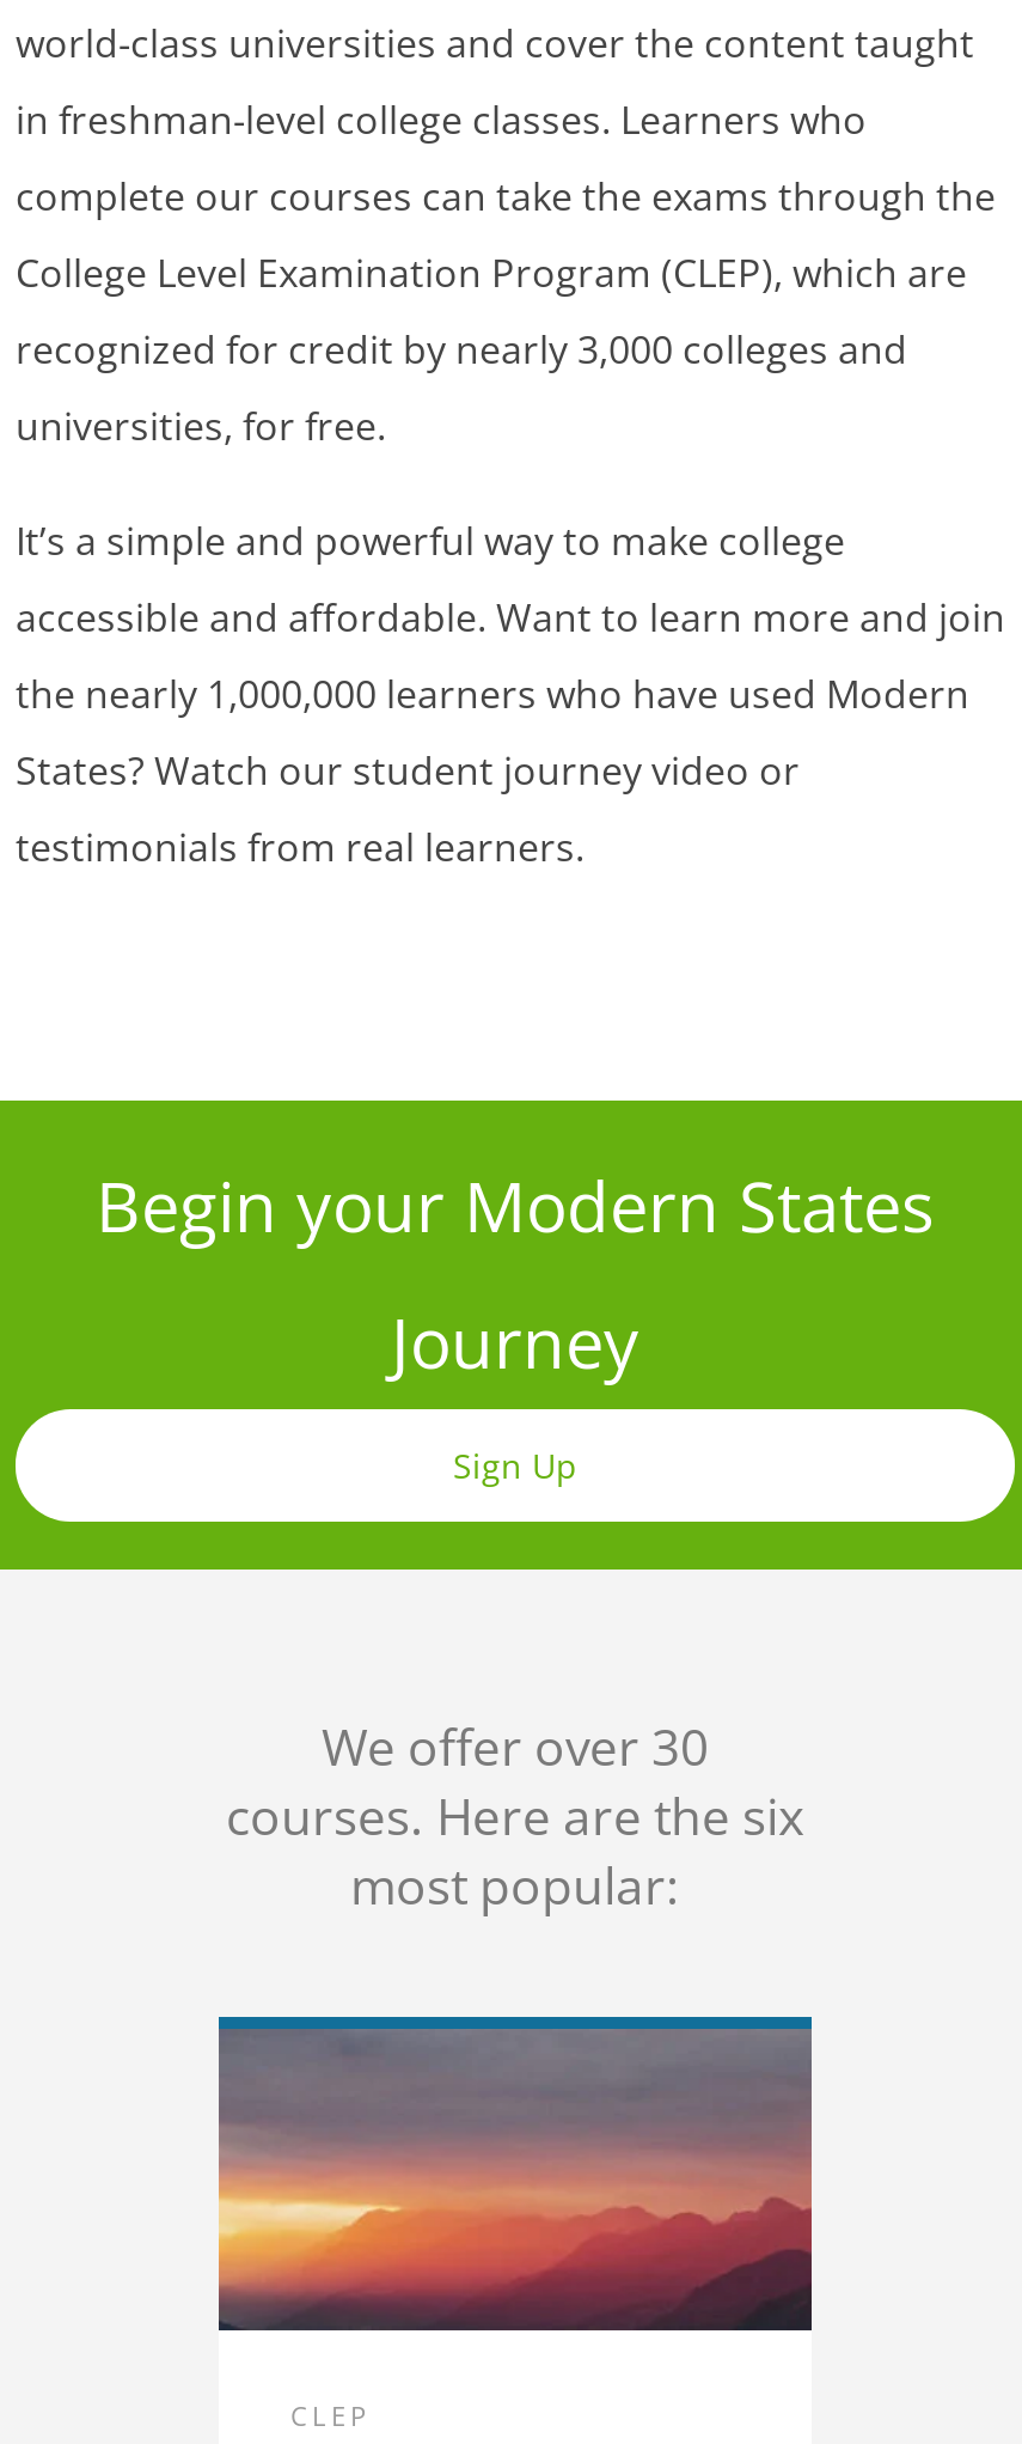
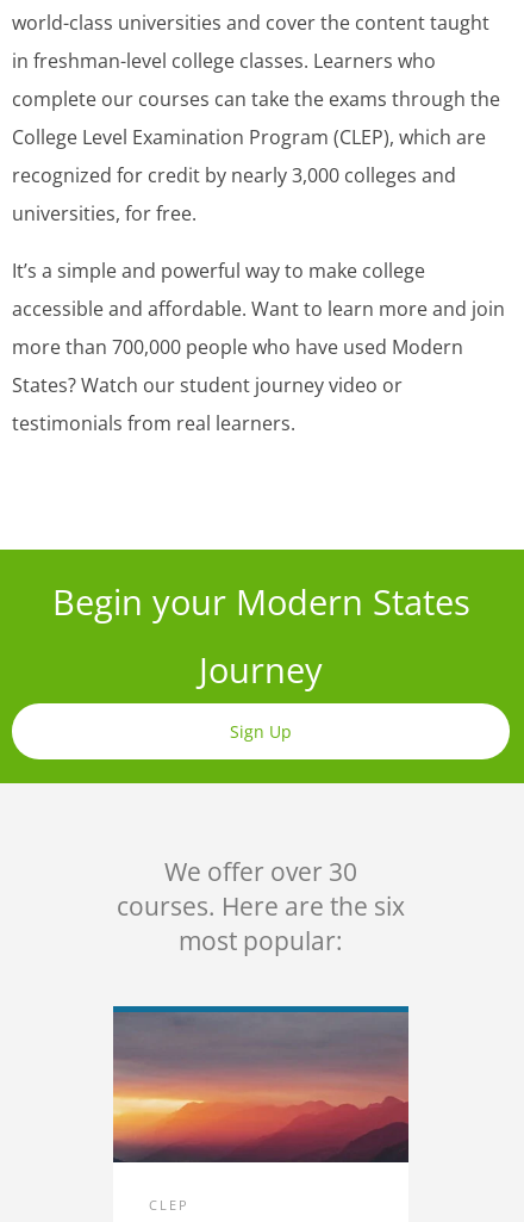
- the nearly 1,000,000 learners who have used Modern
+ more than 700,000 people who have used Modern
